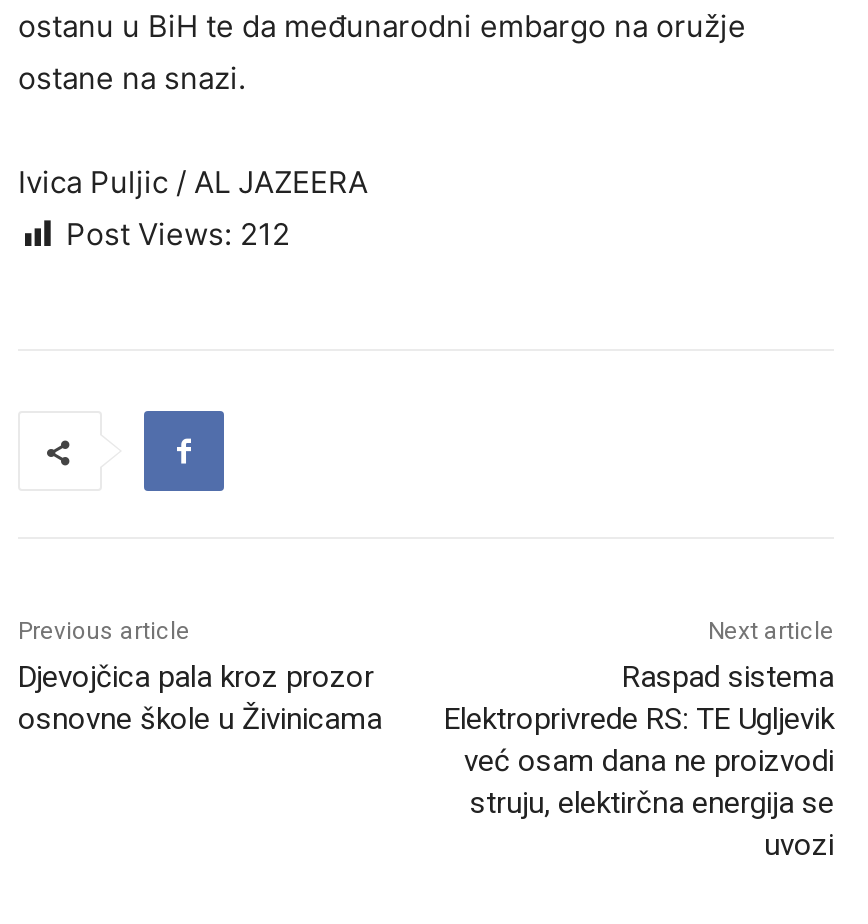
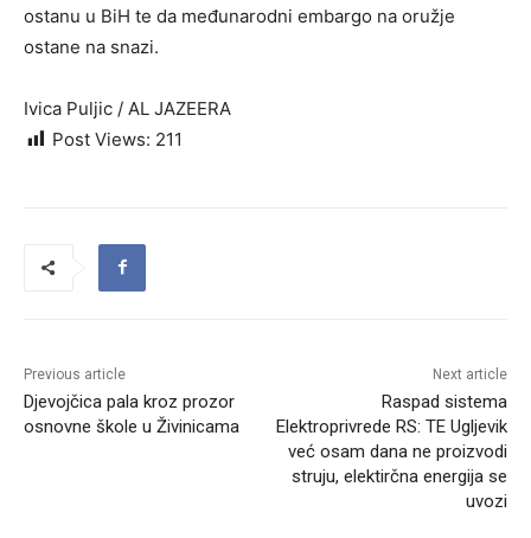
- Post Views: 212
+ Post Views: 211
